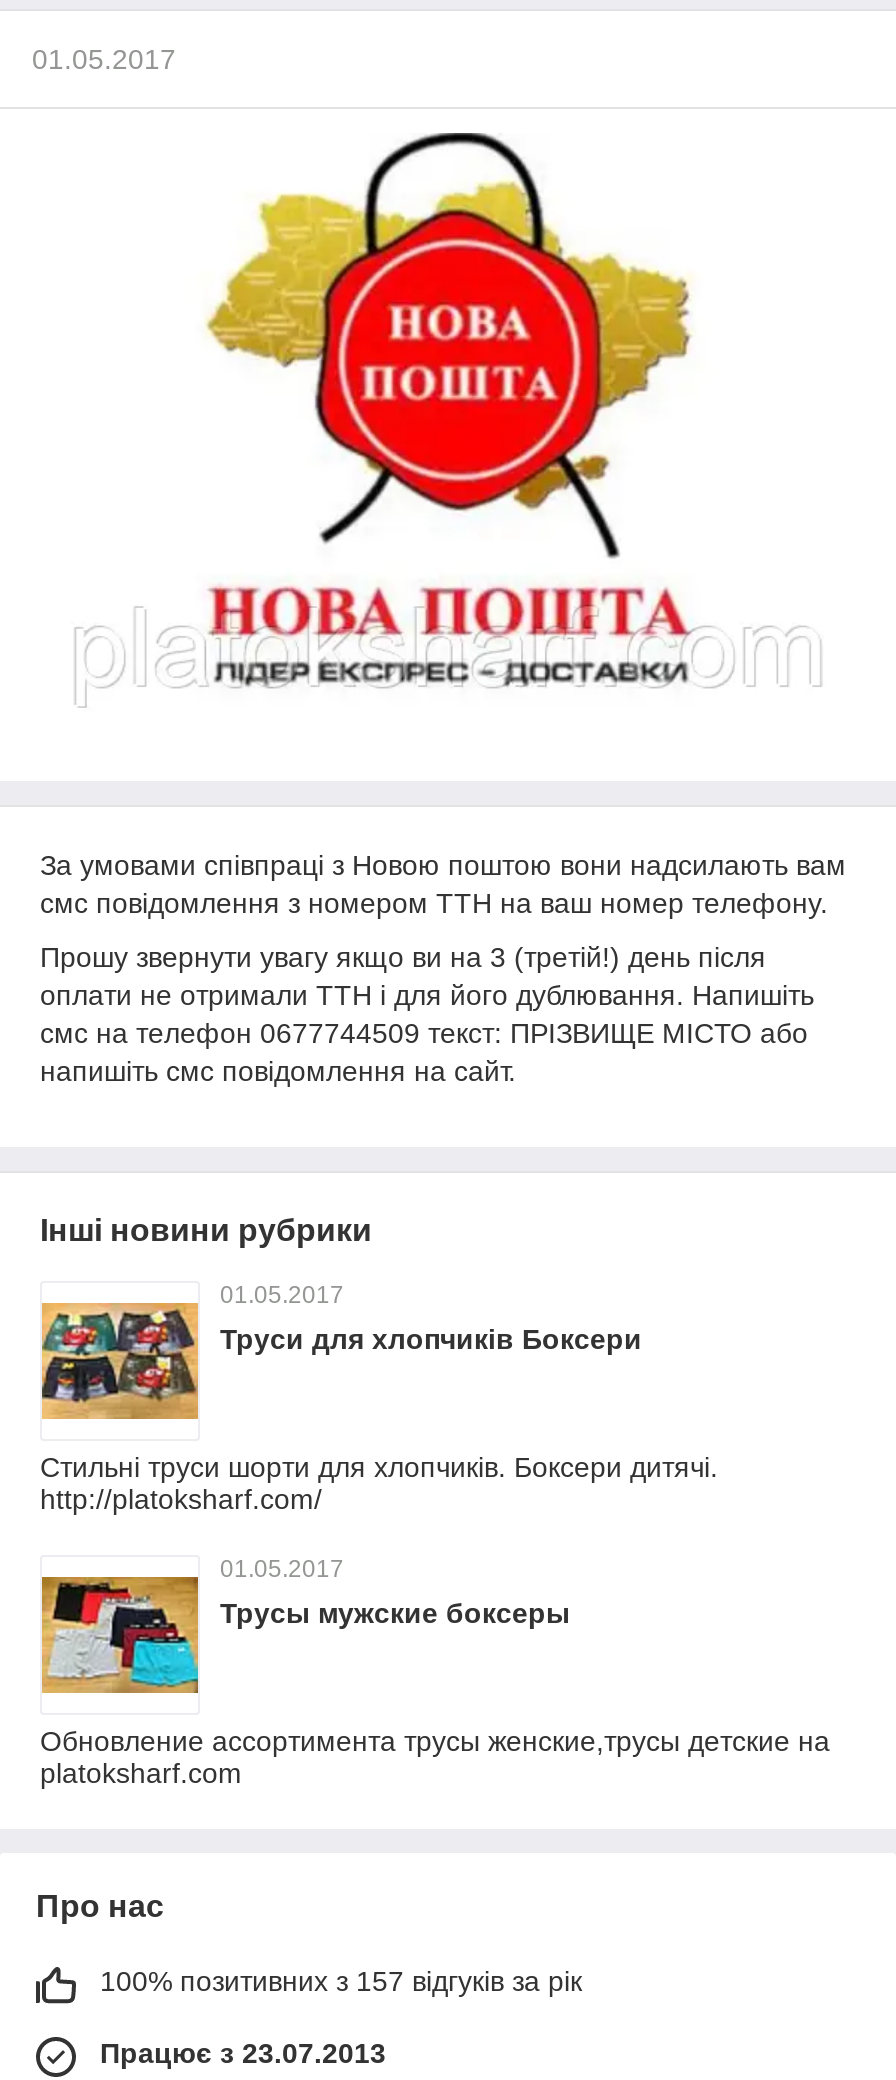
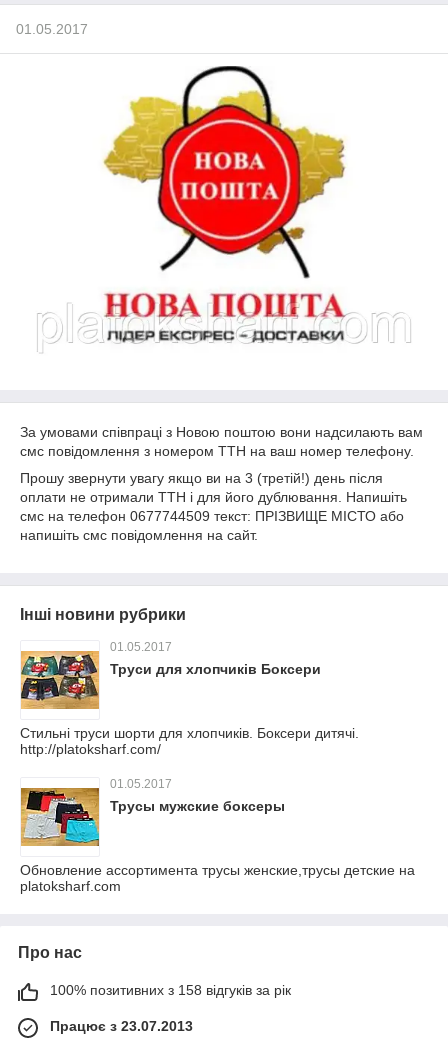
- 100% позитивних з 157 відгуків за рік
+ 100% позитивних з 158 відгуків за рік
